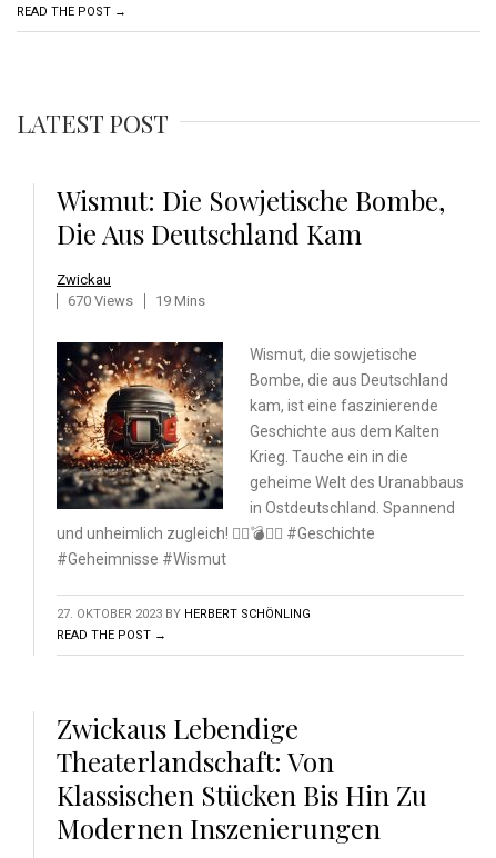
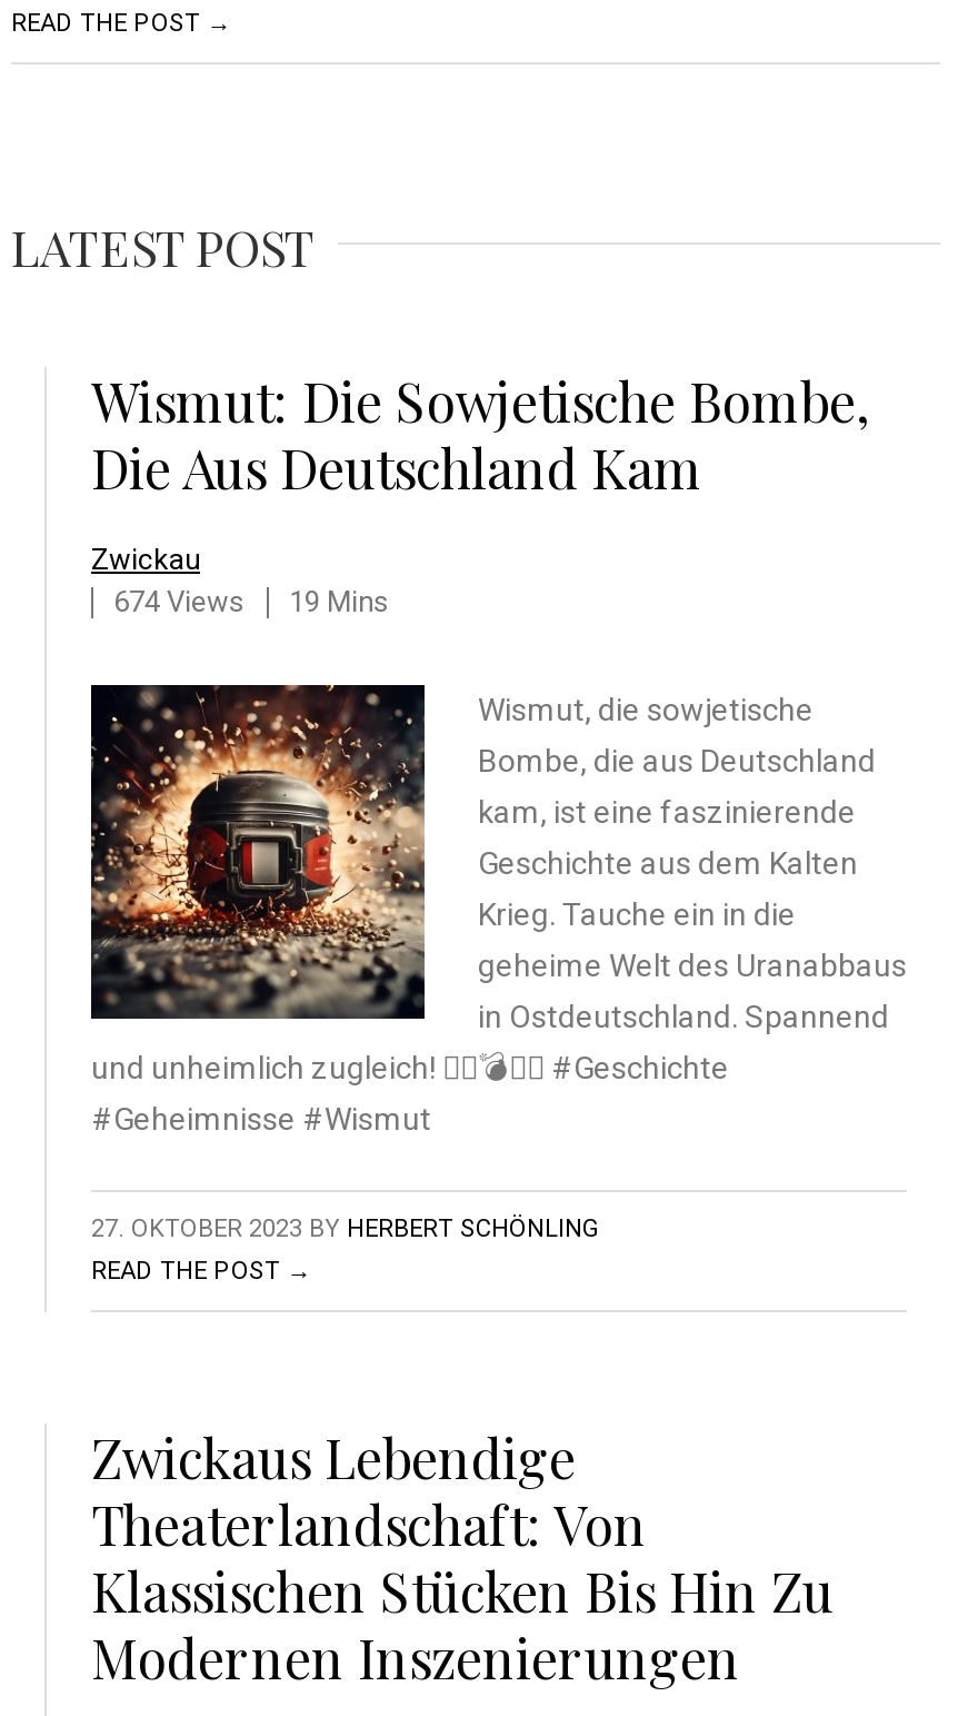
- 670 Views 19 Mins
+ 674 Views 19 Mins
